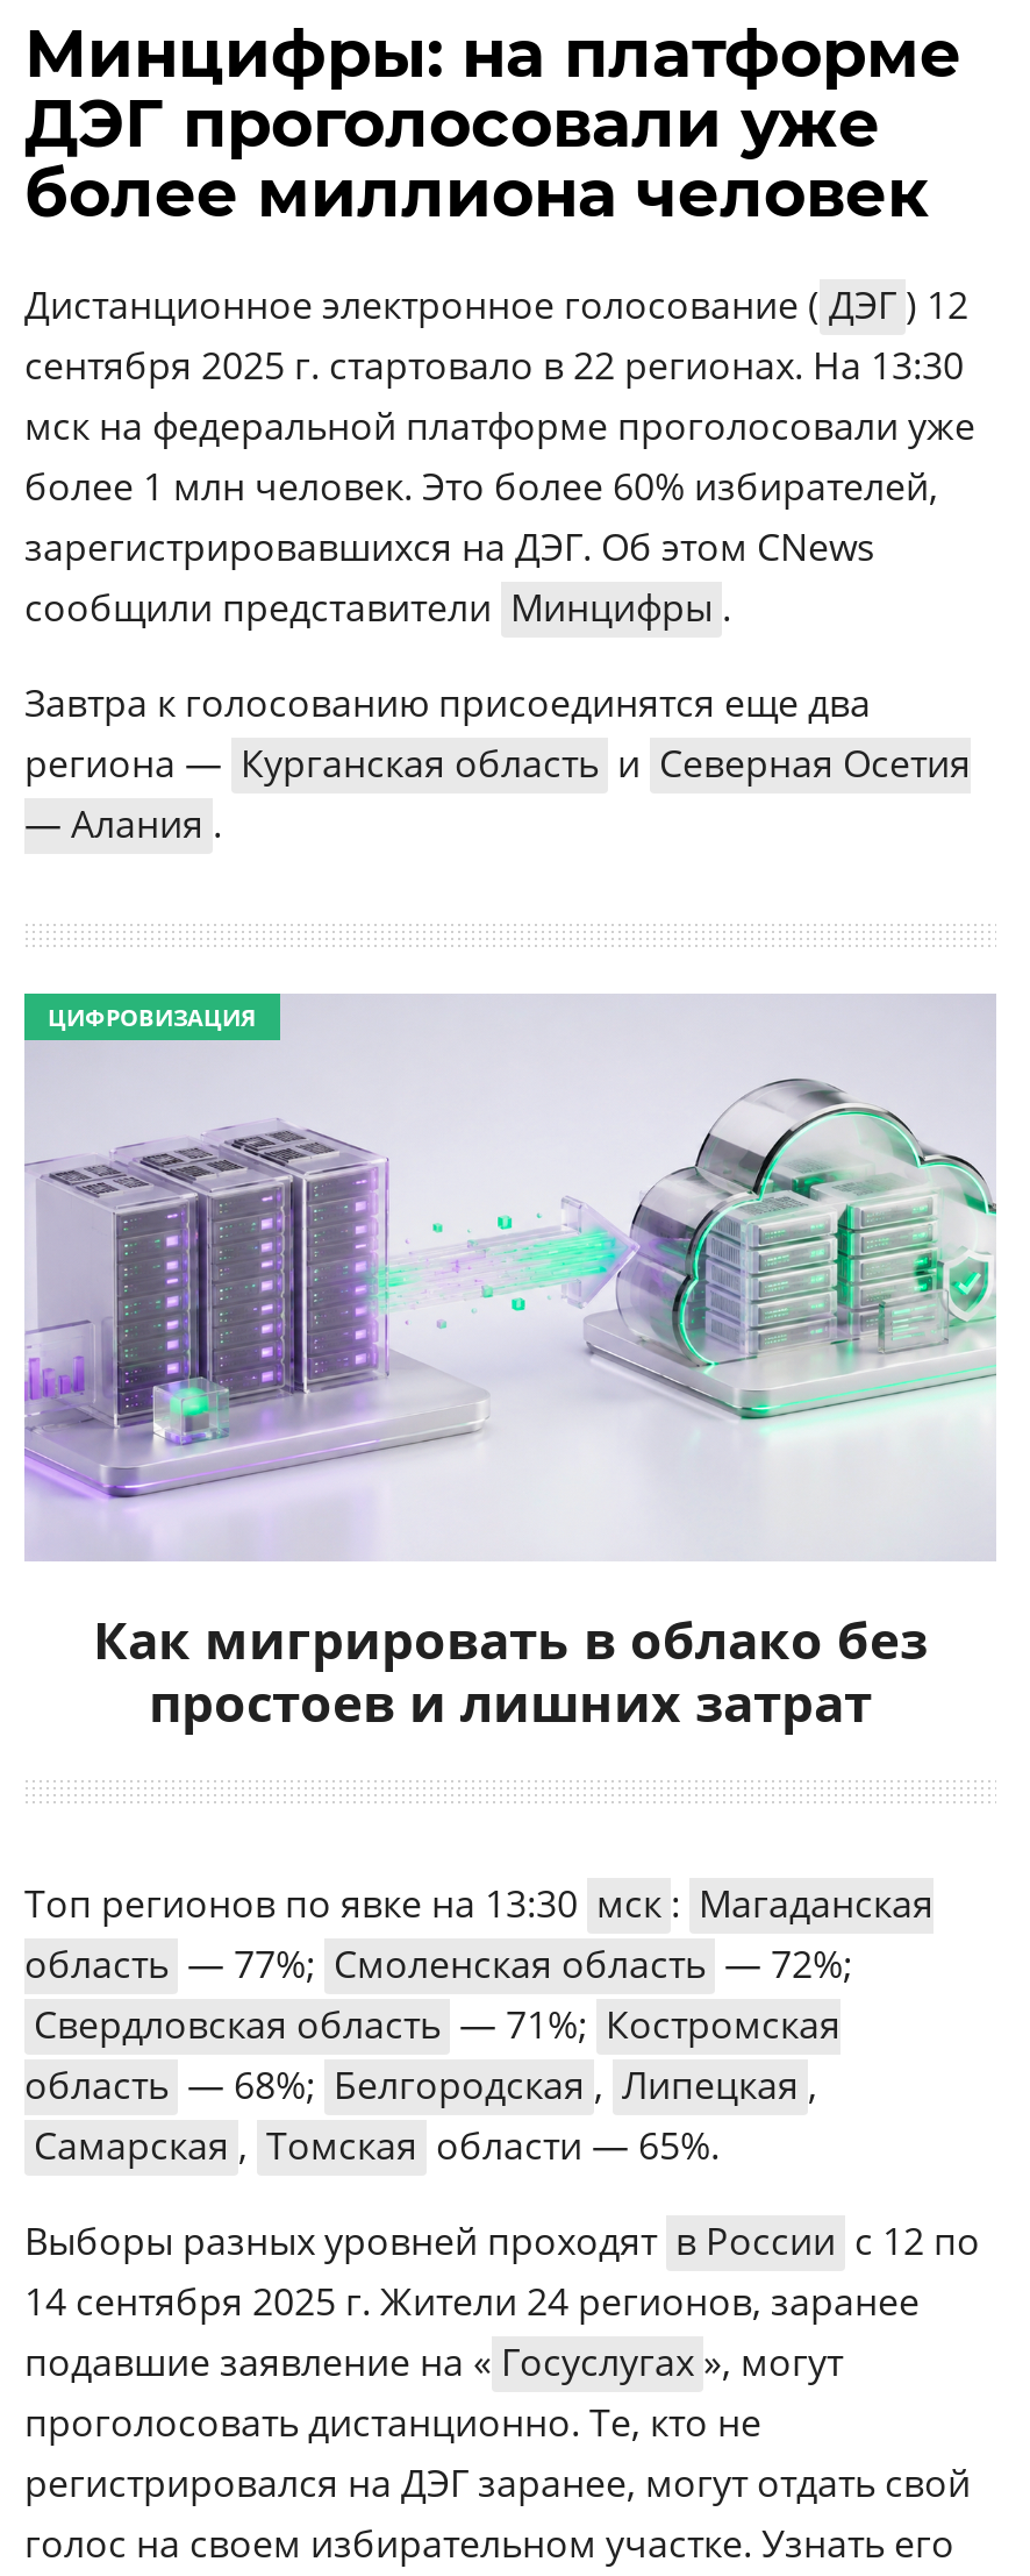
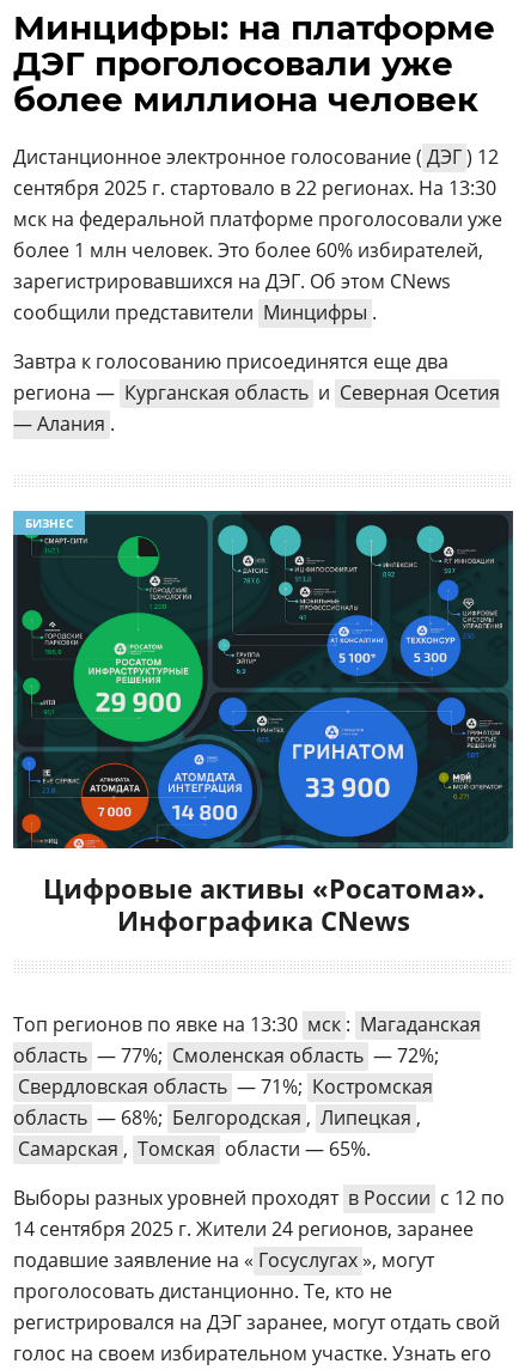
- [image]
- ЦИФРОВИЗАЦИЯ
+ [image]
+ БИЗНЕС

- Как мигрировать в облако без
- простоев и лишних затрат
+ Цифровые активы «Росатома».
+ Инфографика CNews
